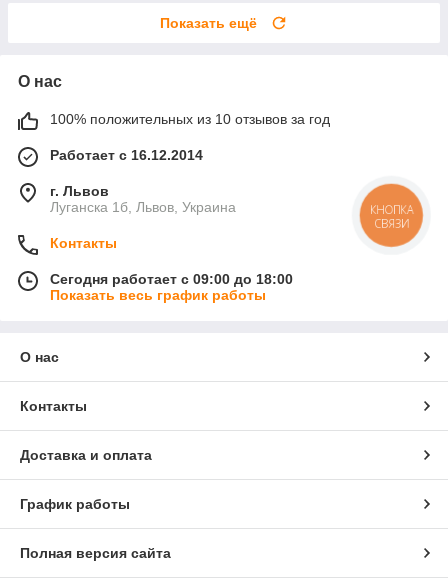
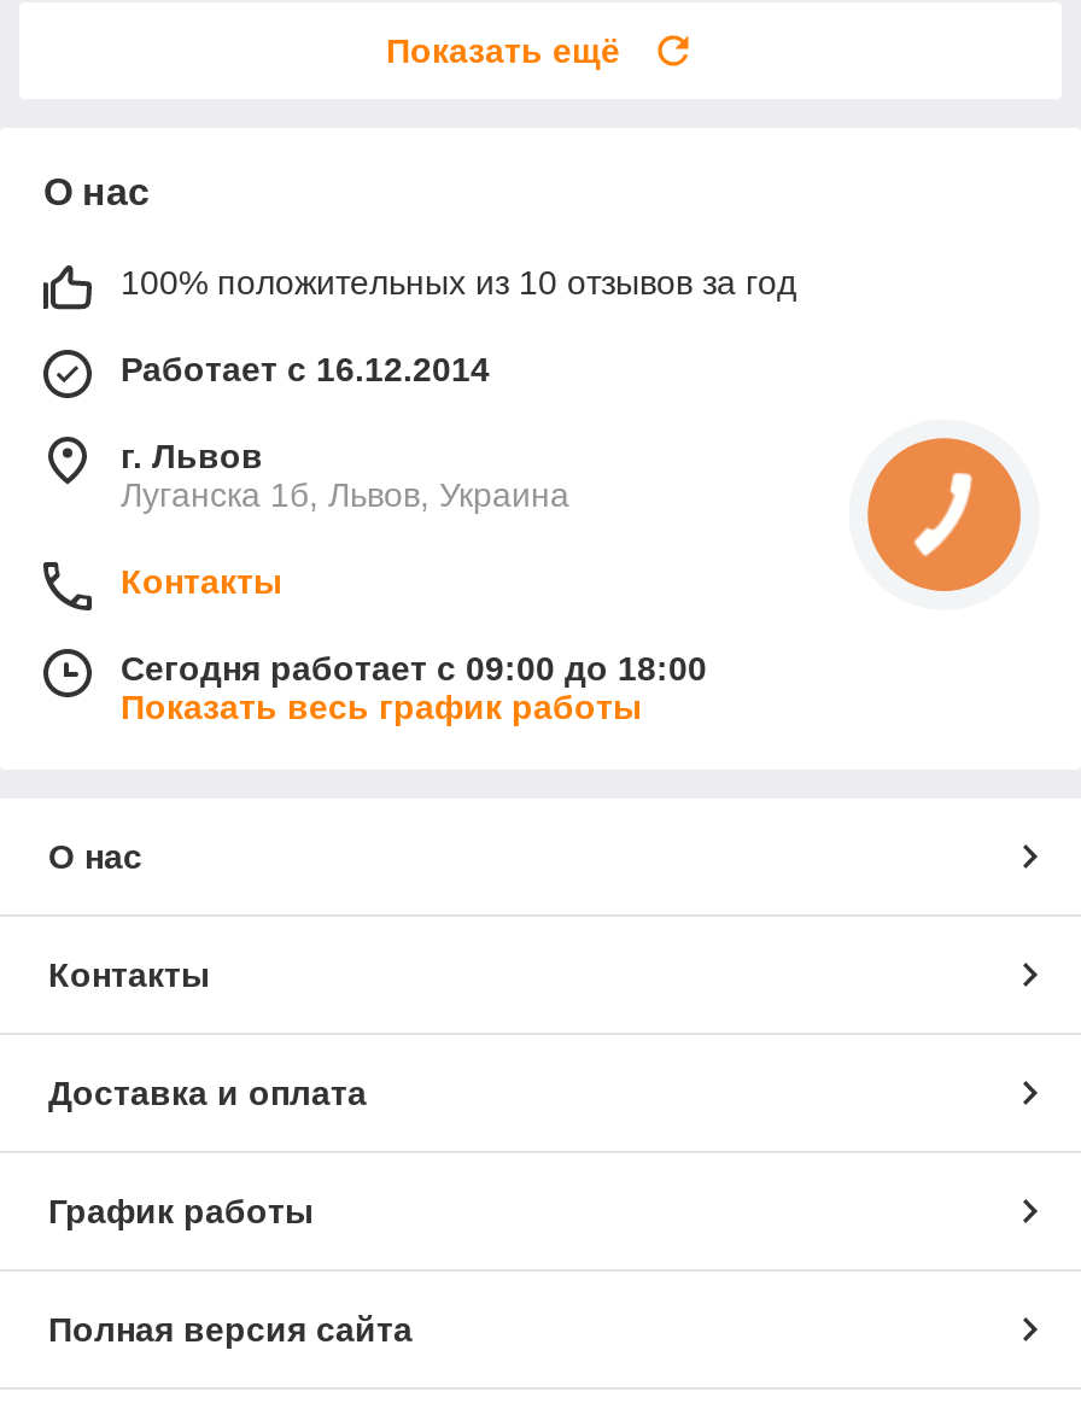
- КНОПКА
- СВЯЗИ
